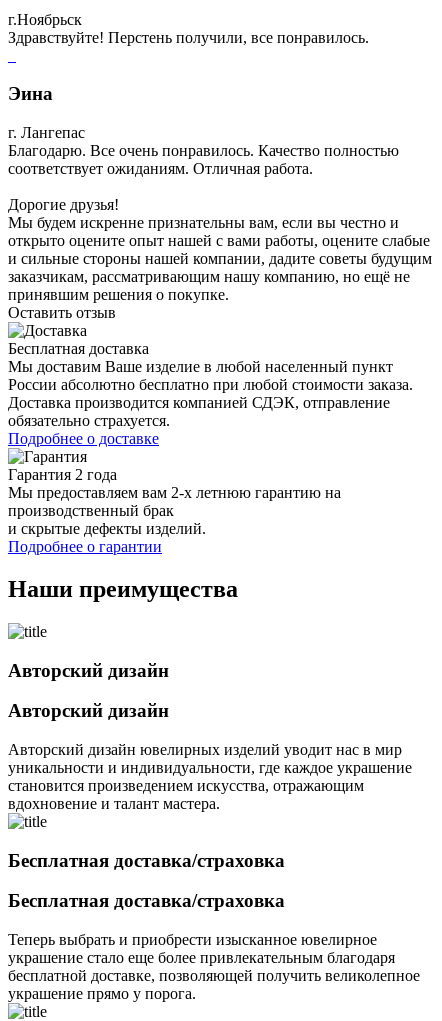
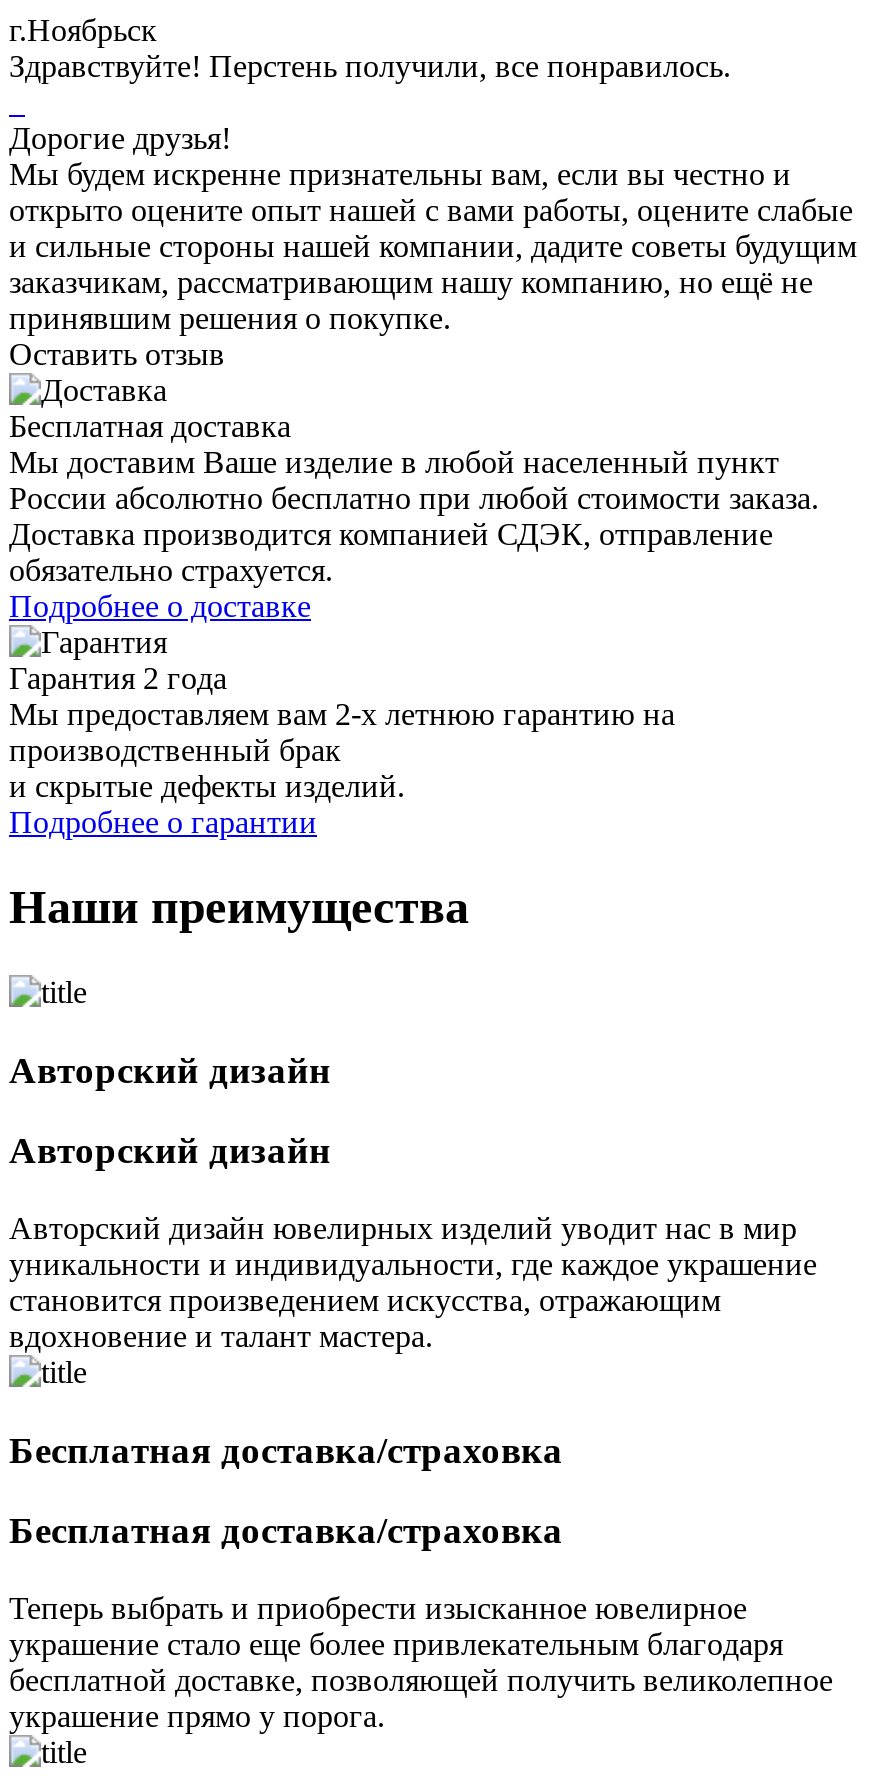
- Эина
- г. Лангепас
- Благодарю. Все очень понравилось. Качество полностью
- соответствует ожиданиям. Отличная работа.
